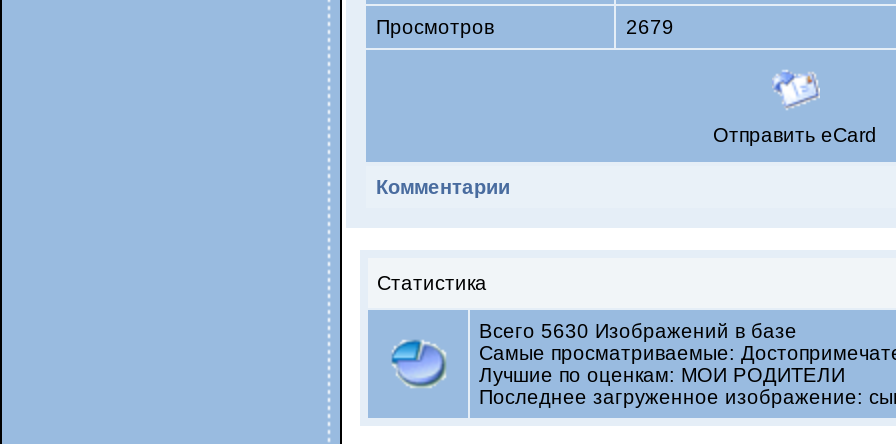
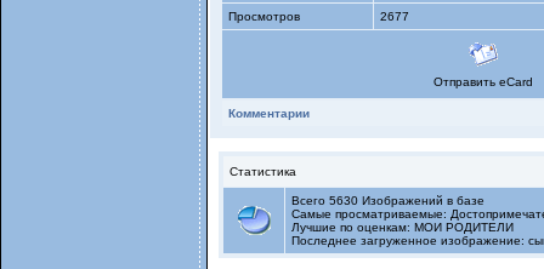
- 2679
+ 2677
